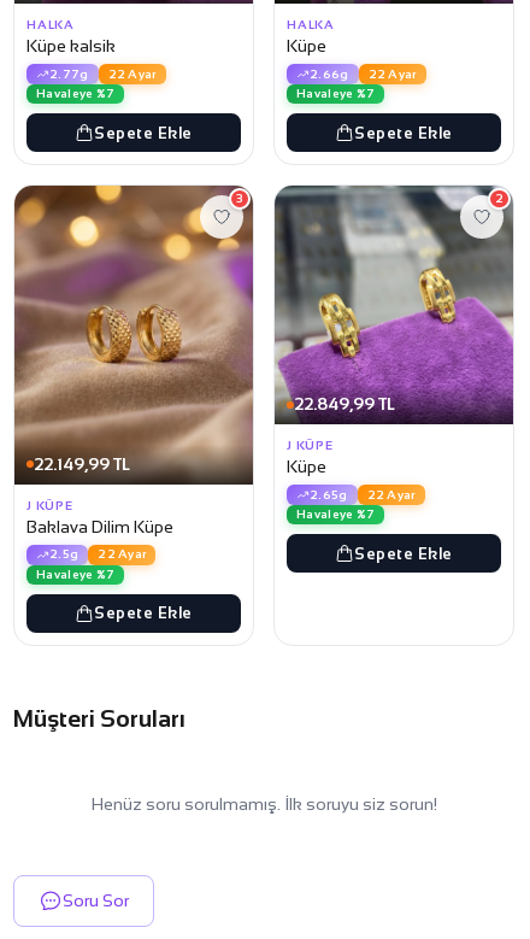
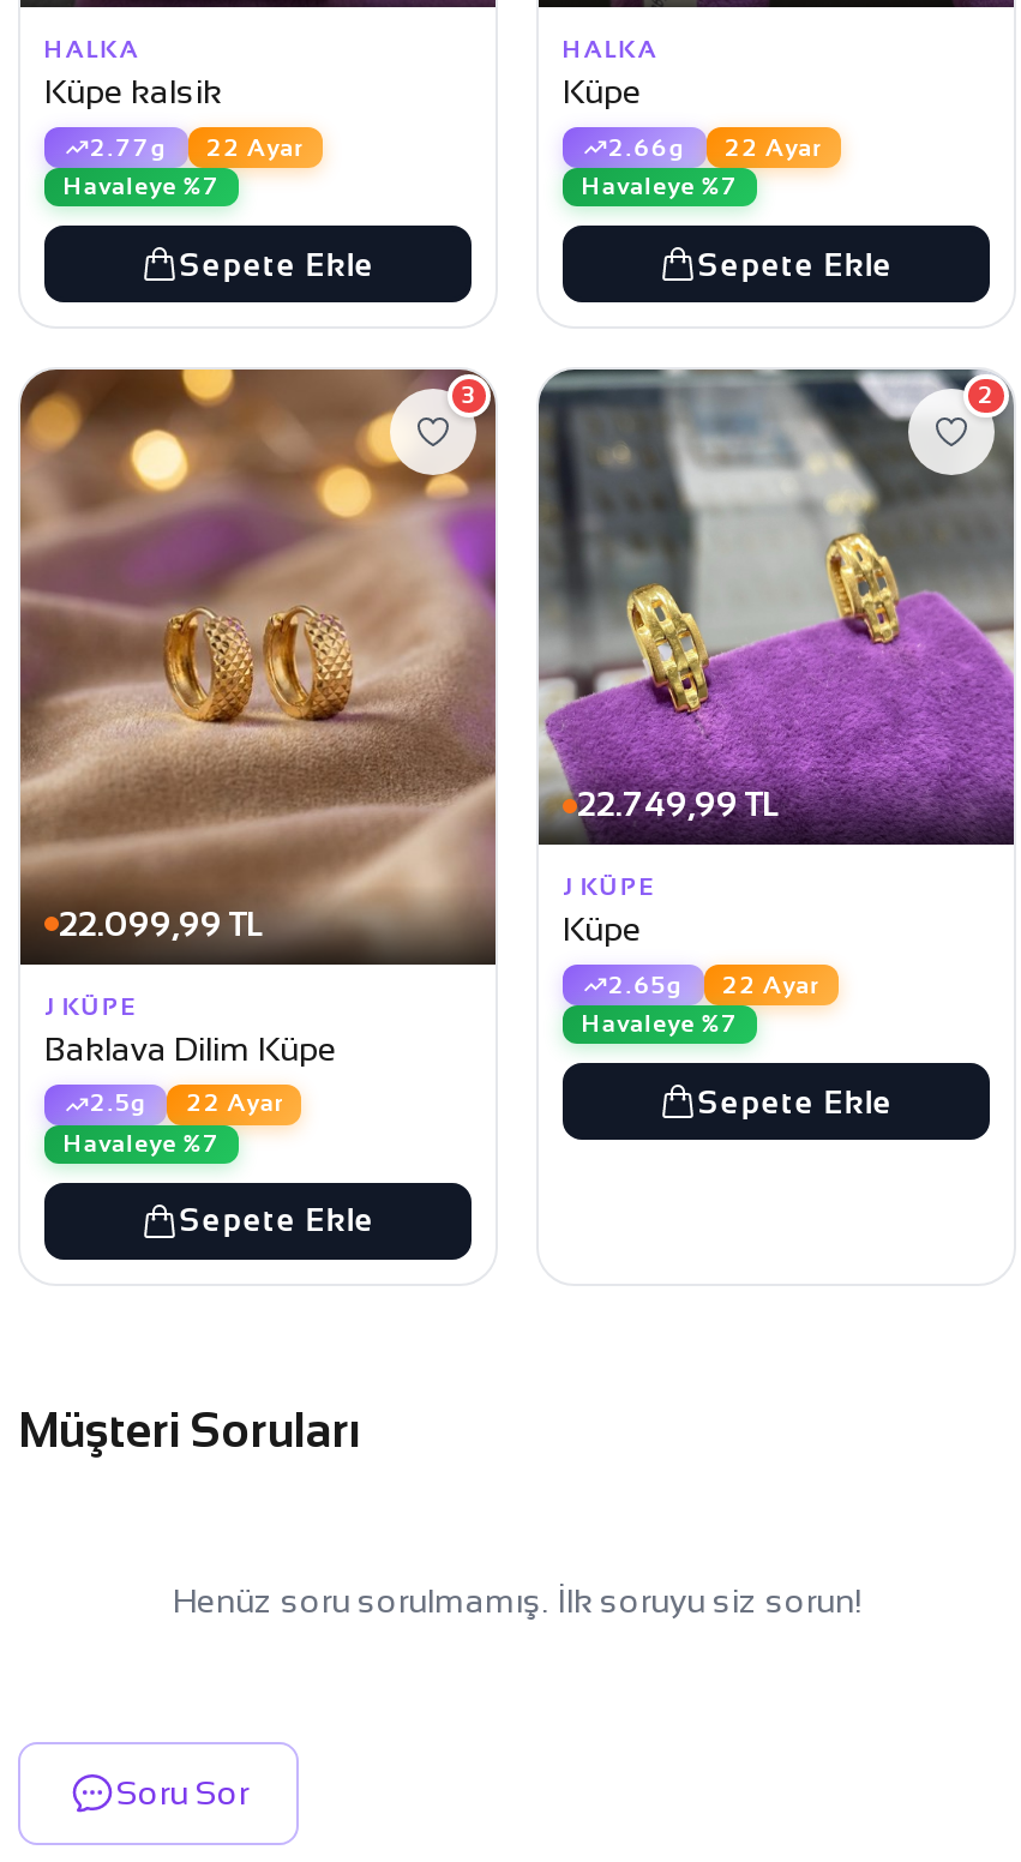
- 22.849,99 TL
+ 22.749,99 TL

- 22.149,99 TL
+ 22.099,99 TL
